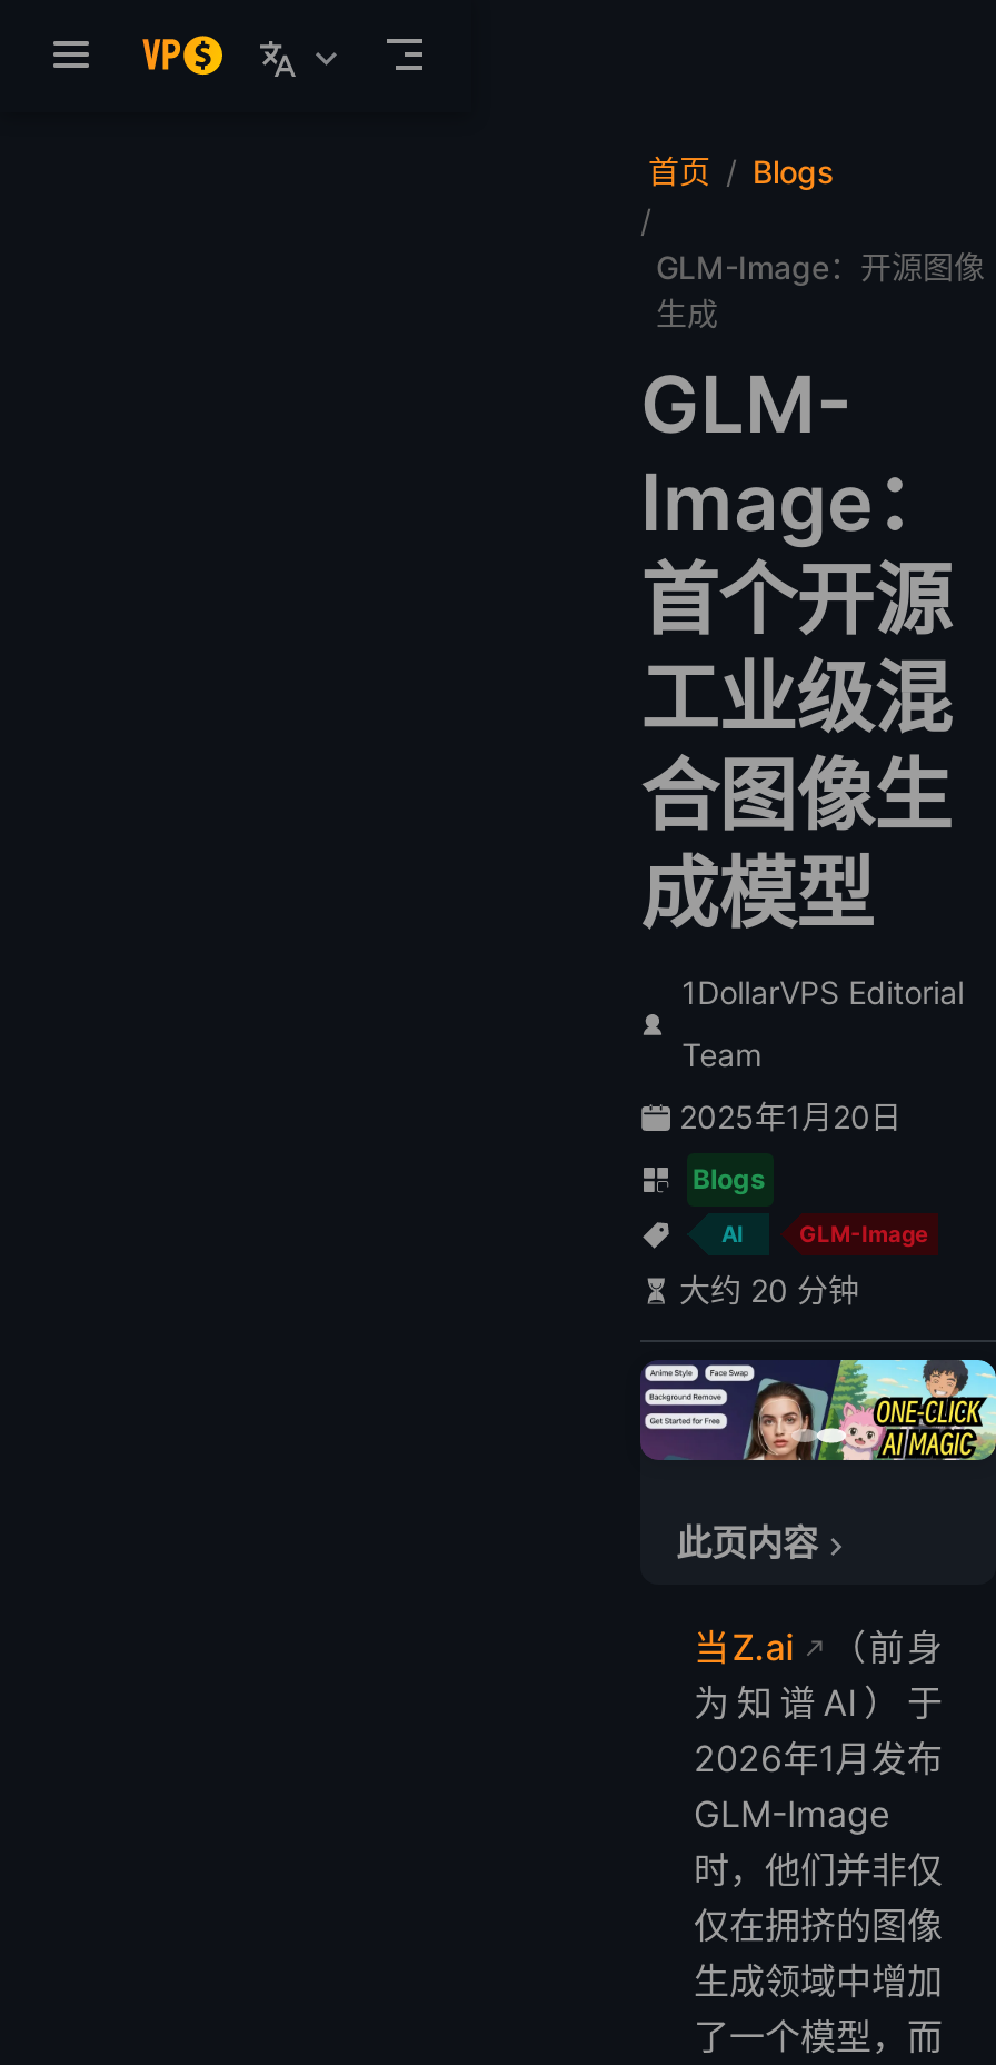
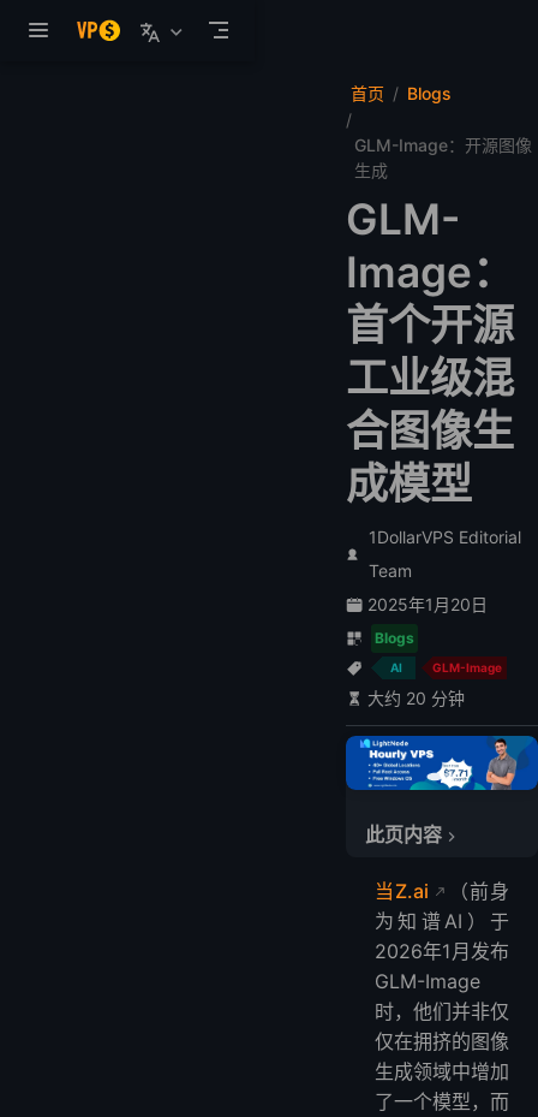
- [image]
+ [image]
